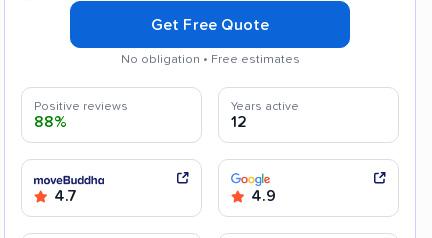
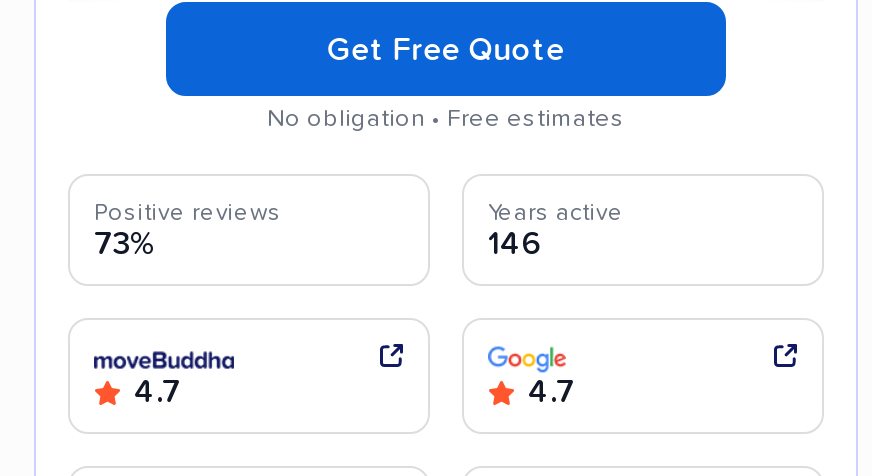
- 88%
+ 73%

- 12
+ 146

- 4.9
+ 4.7
